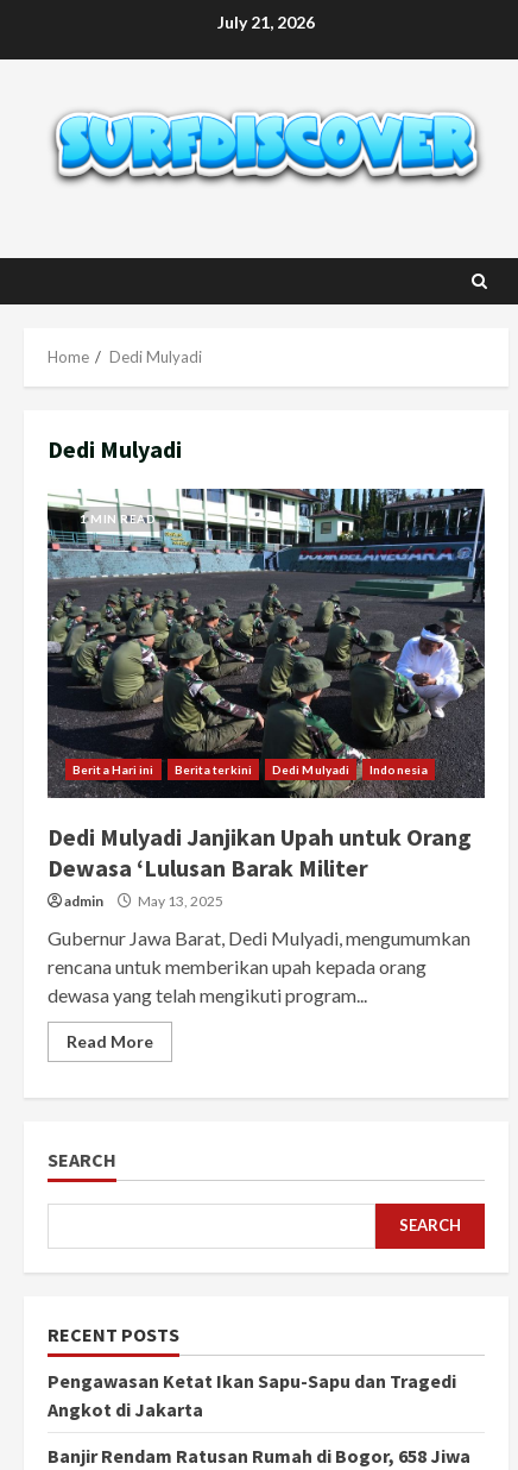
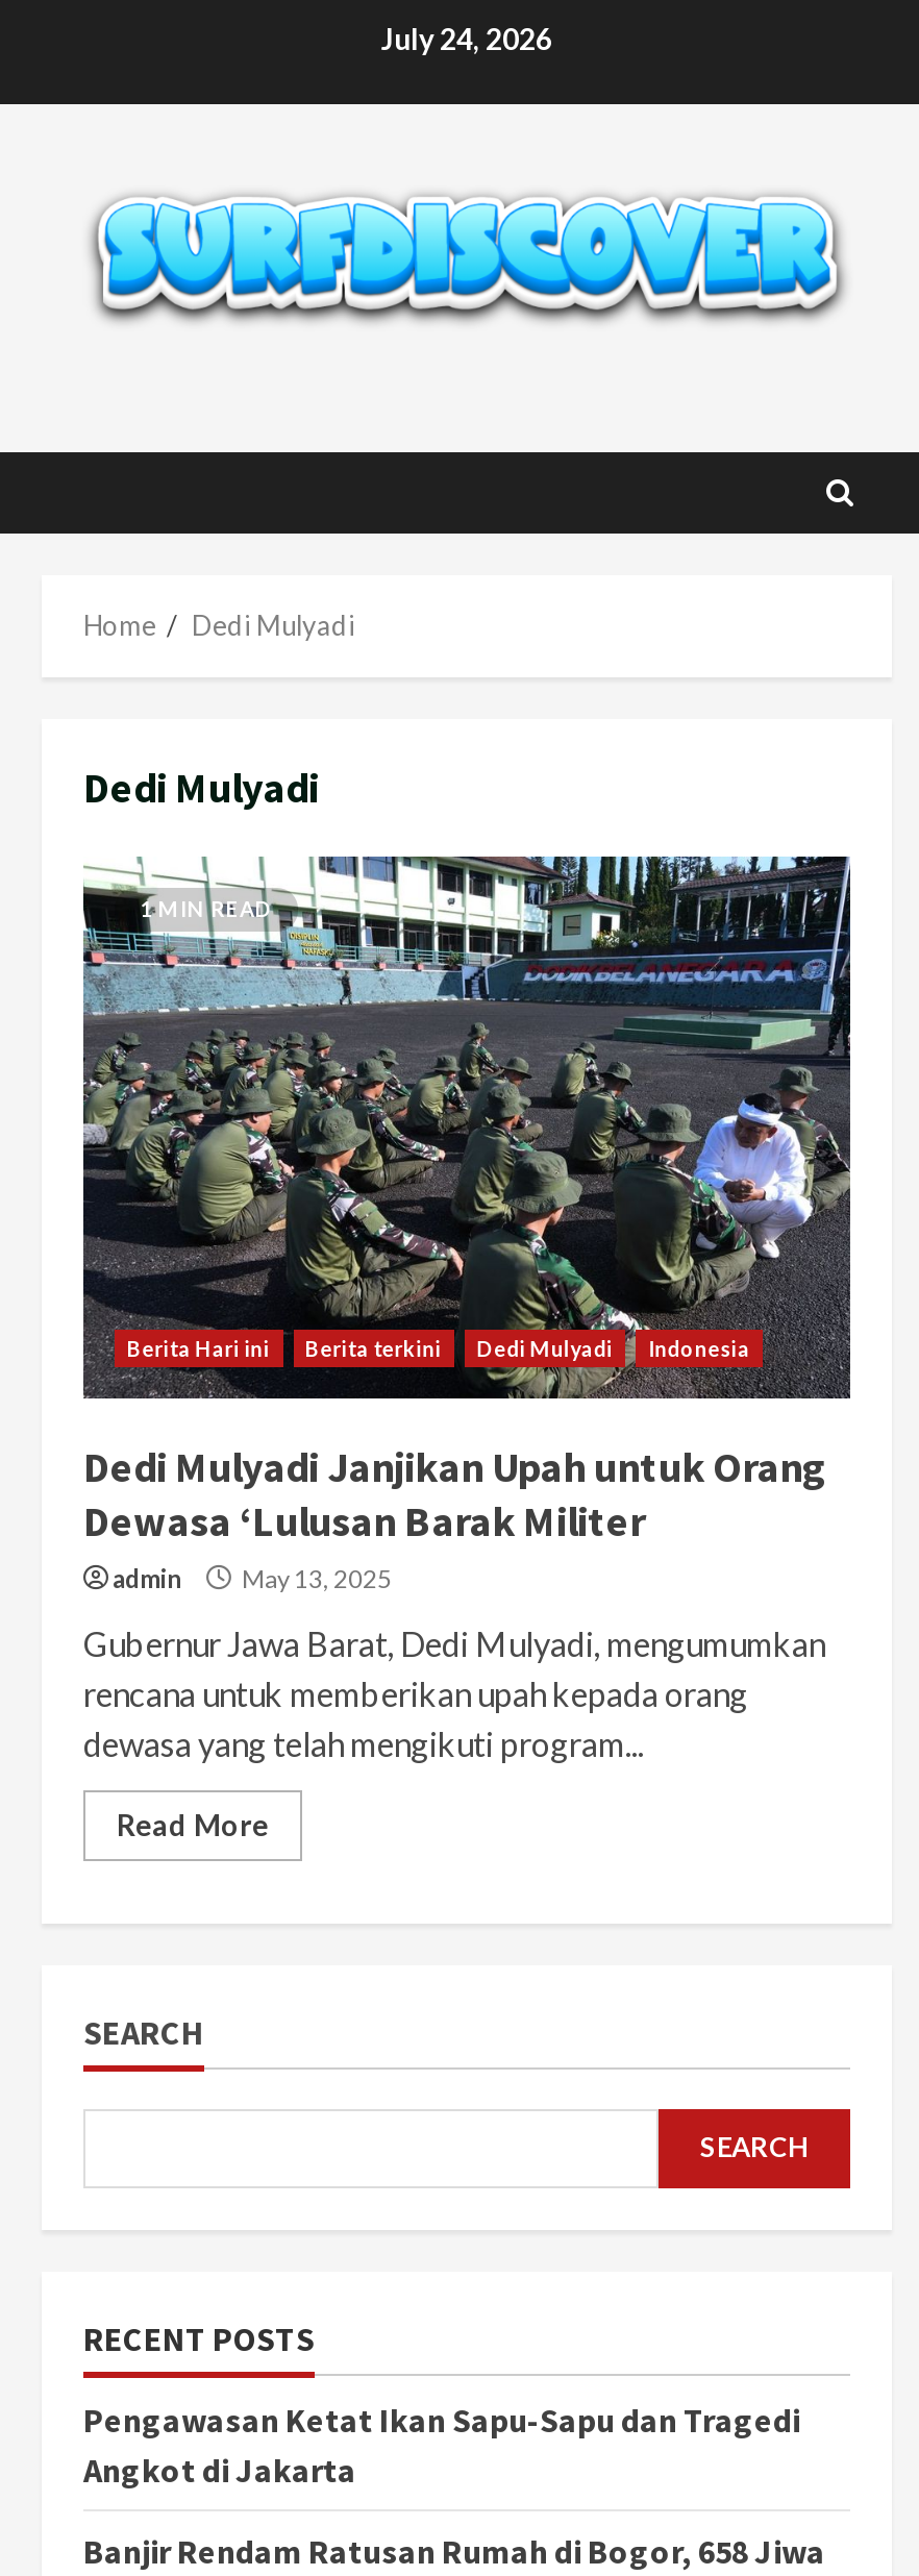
- July 21, 2026
+ July 24, 2026
